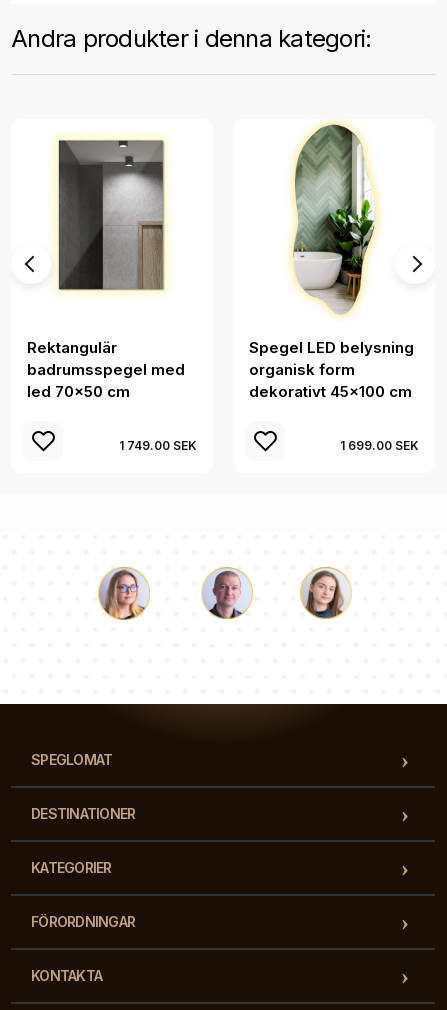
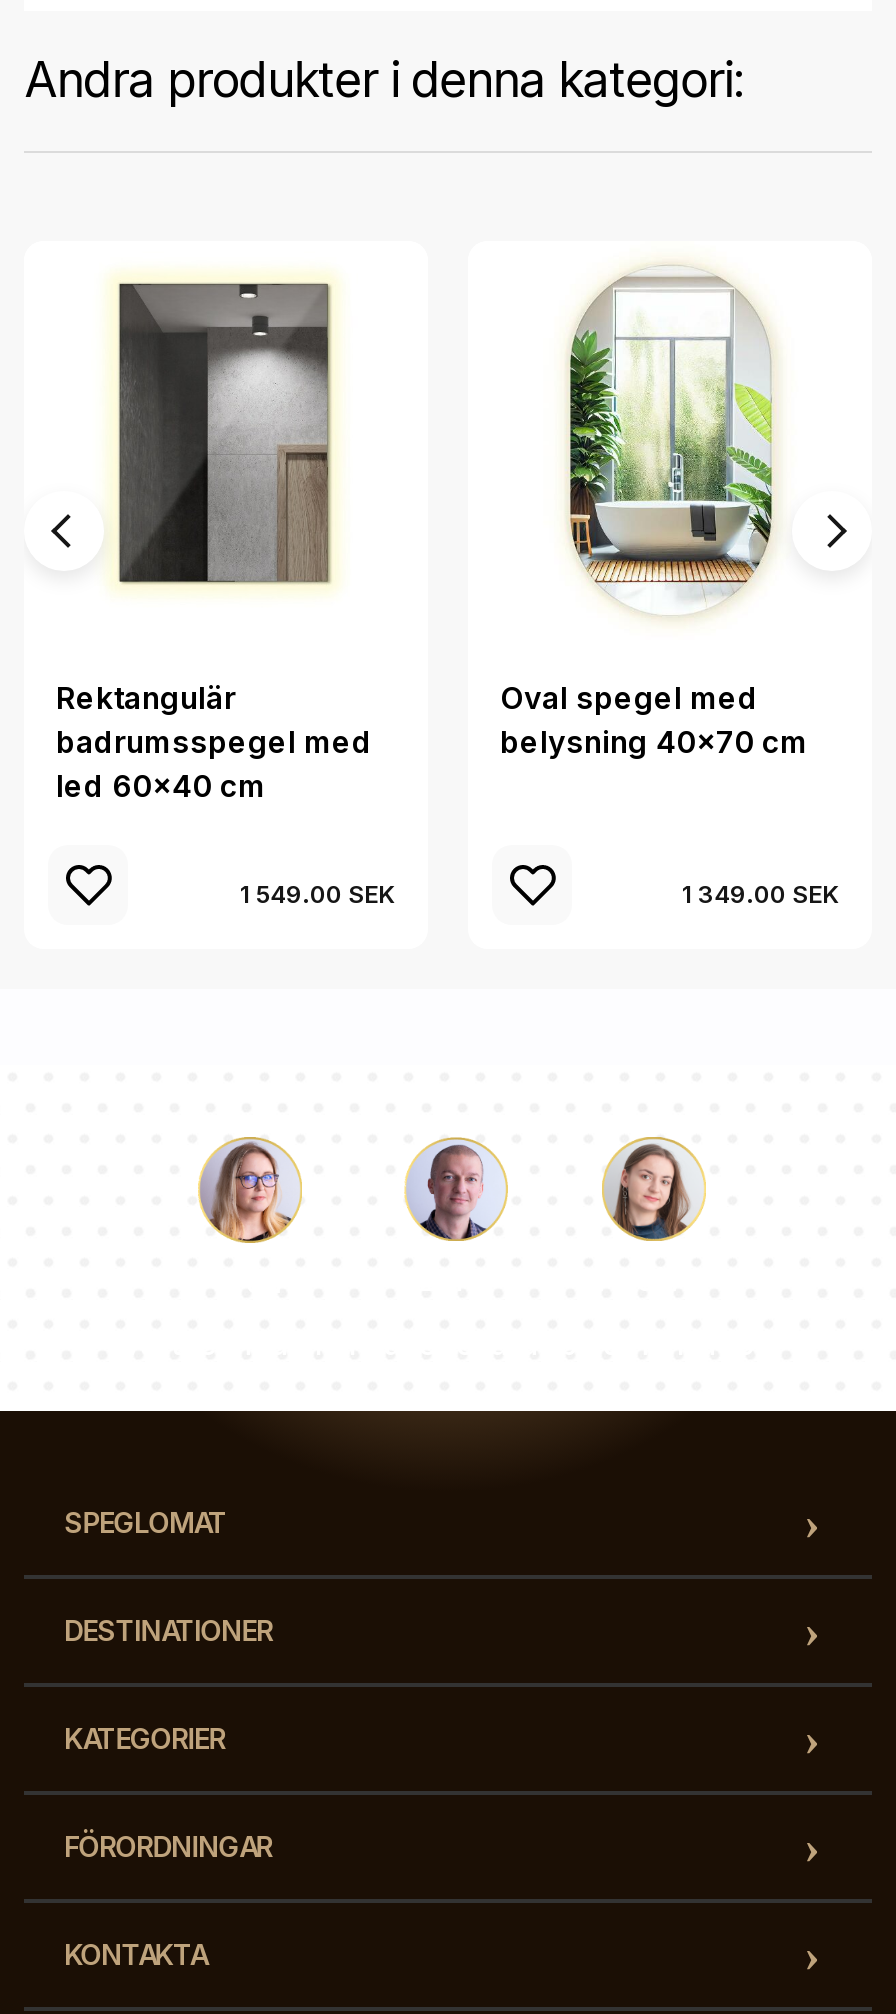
- [image]
- Spegel LED belysning
- organisk form
- dekorativt 45x100 cm
+ [image]
+ Oval spegel med
+ belysning 40x70 cm

- led 70x50 cm
+ led 60x40 cm

- 1 749.00 SEK
+ 1 549.00 SEK

- 1 699.00 SEK
+ 1 349.00 SEK
